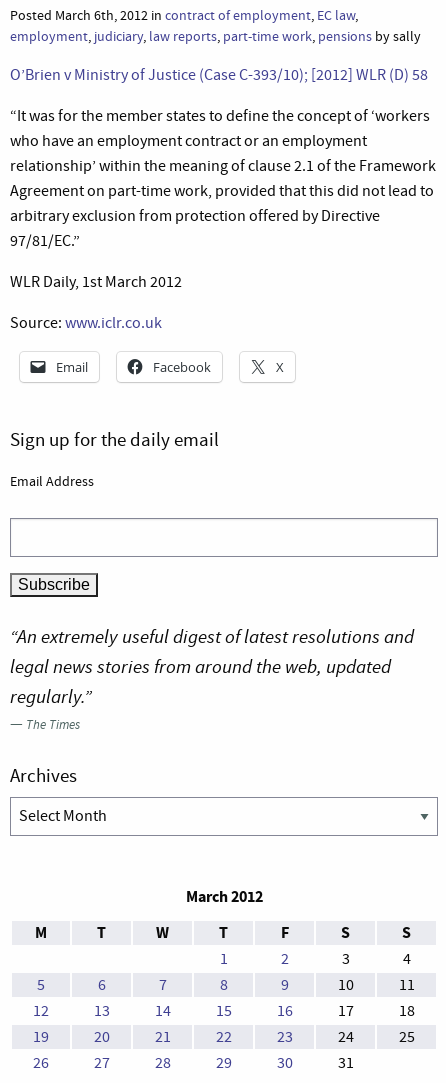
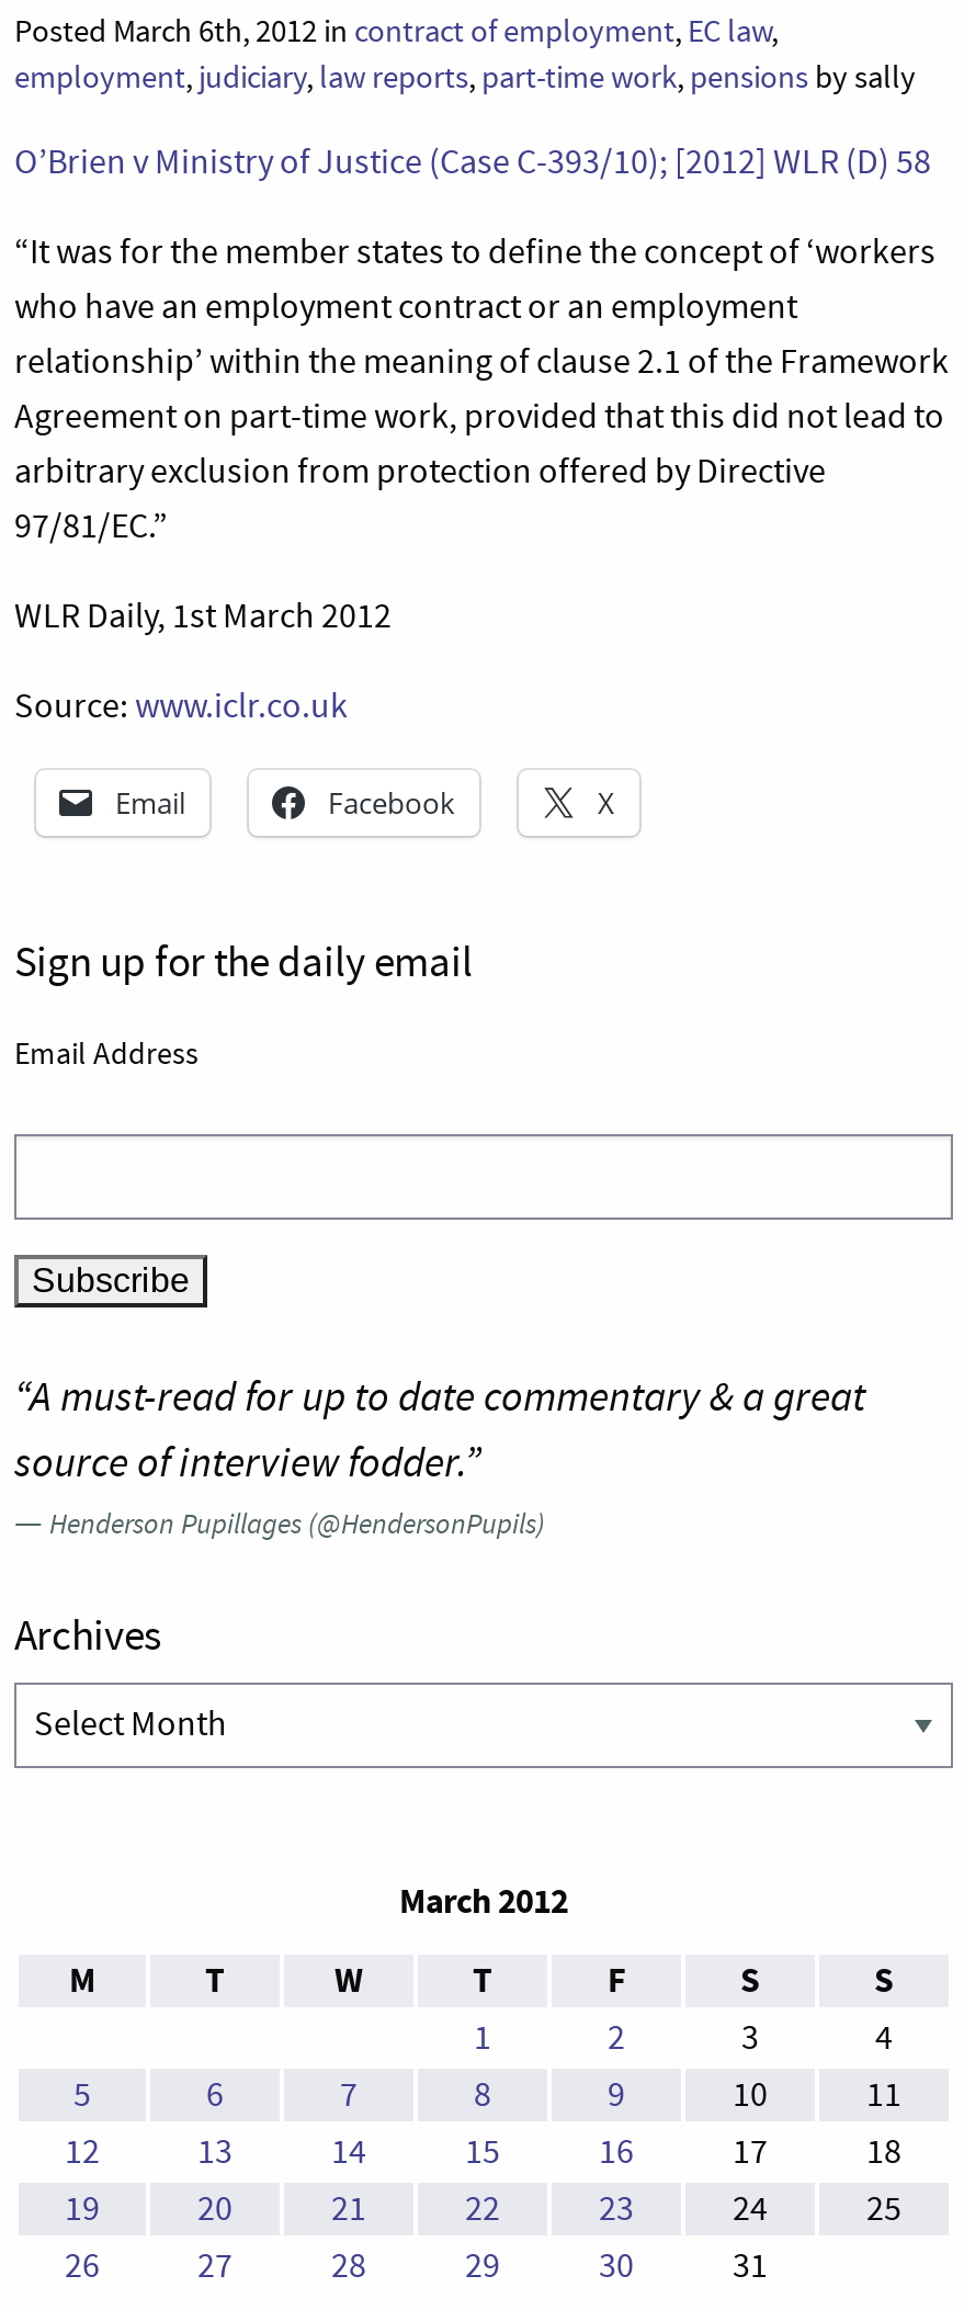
- “An extremely useful digest of latest resolutions and
- legal news stories from around the web, updated
- regularly.”
- — The Times
+ “A must-read for up to date commentary & a great
+ source of interview fodder.”
+ — Henderson Pupillages (@HendersonPupils)
